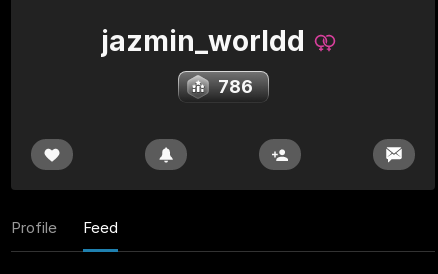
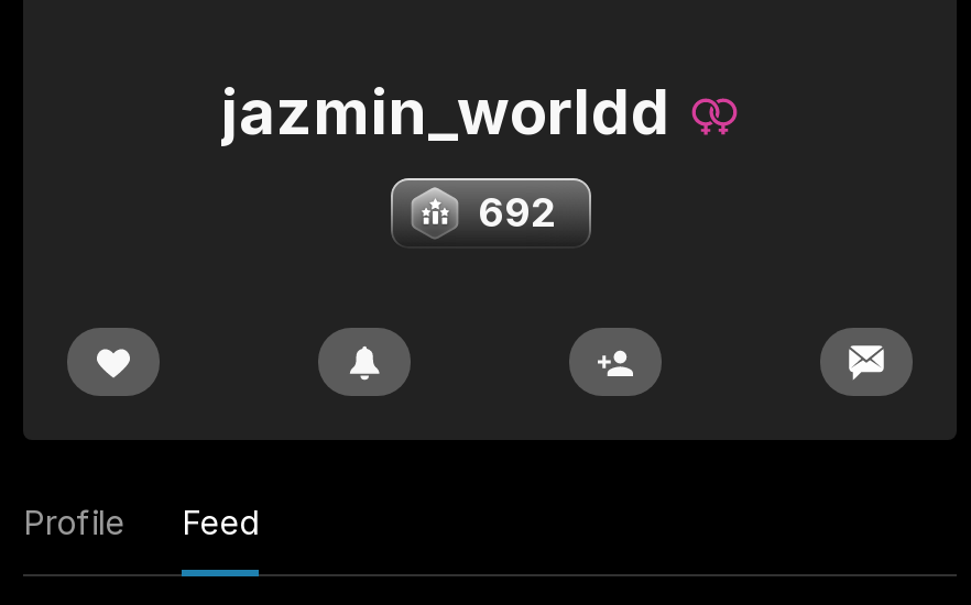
- 786
+ 692
